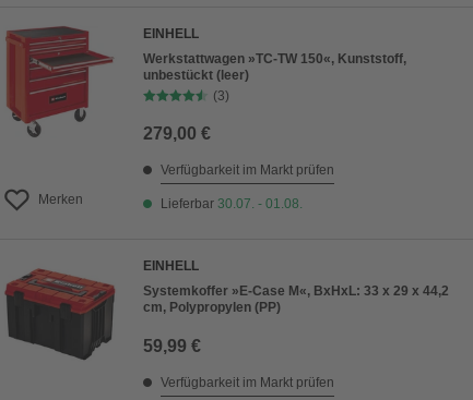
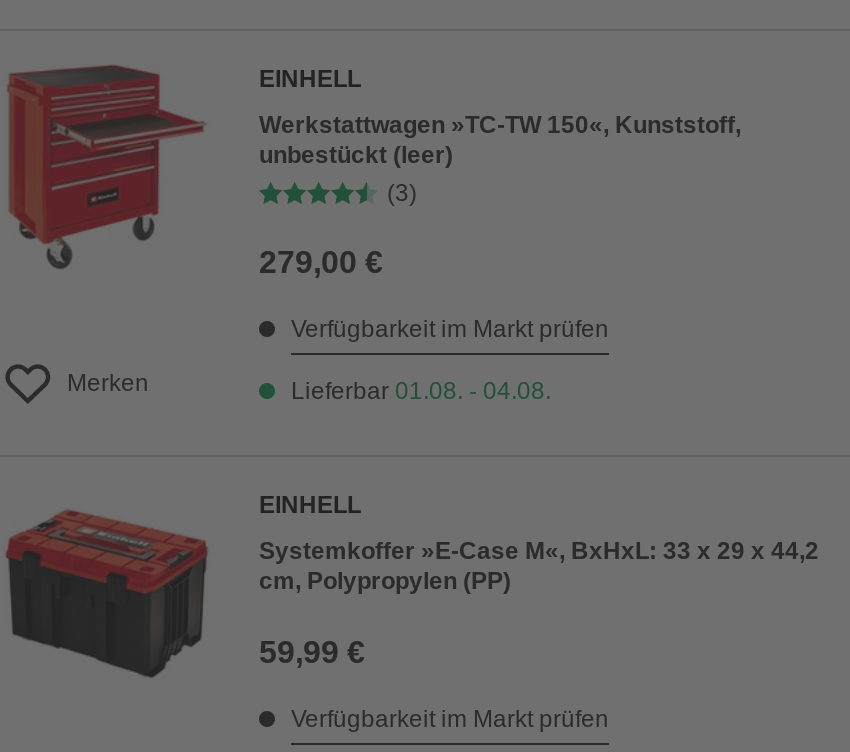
- Lieferbar 30.07. - 01.08.
+ Lieferbar 01.08. - 04.08.
